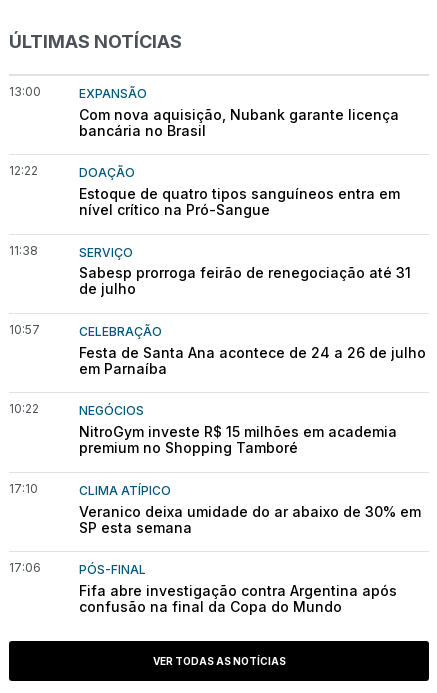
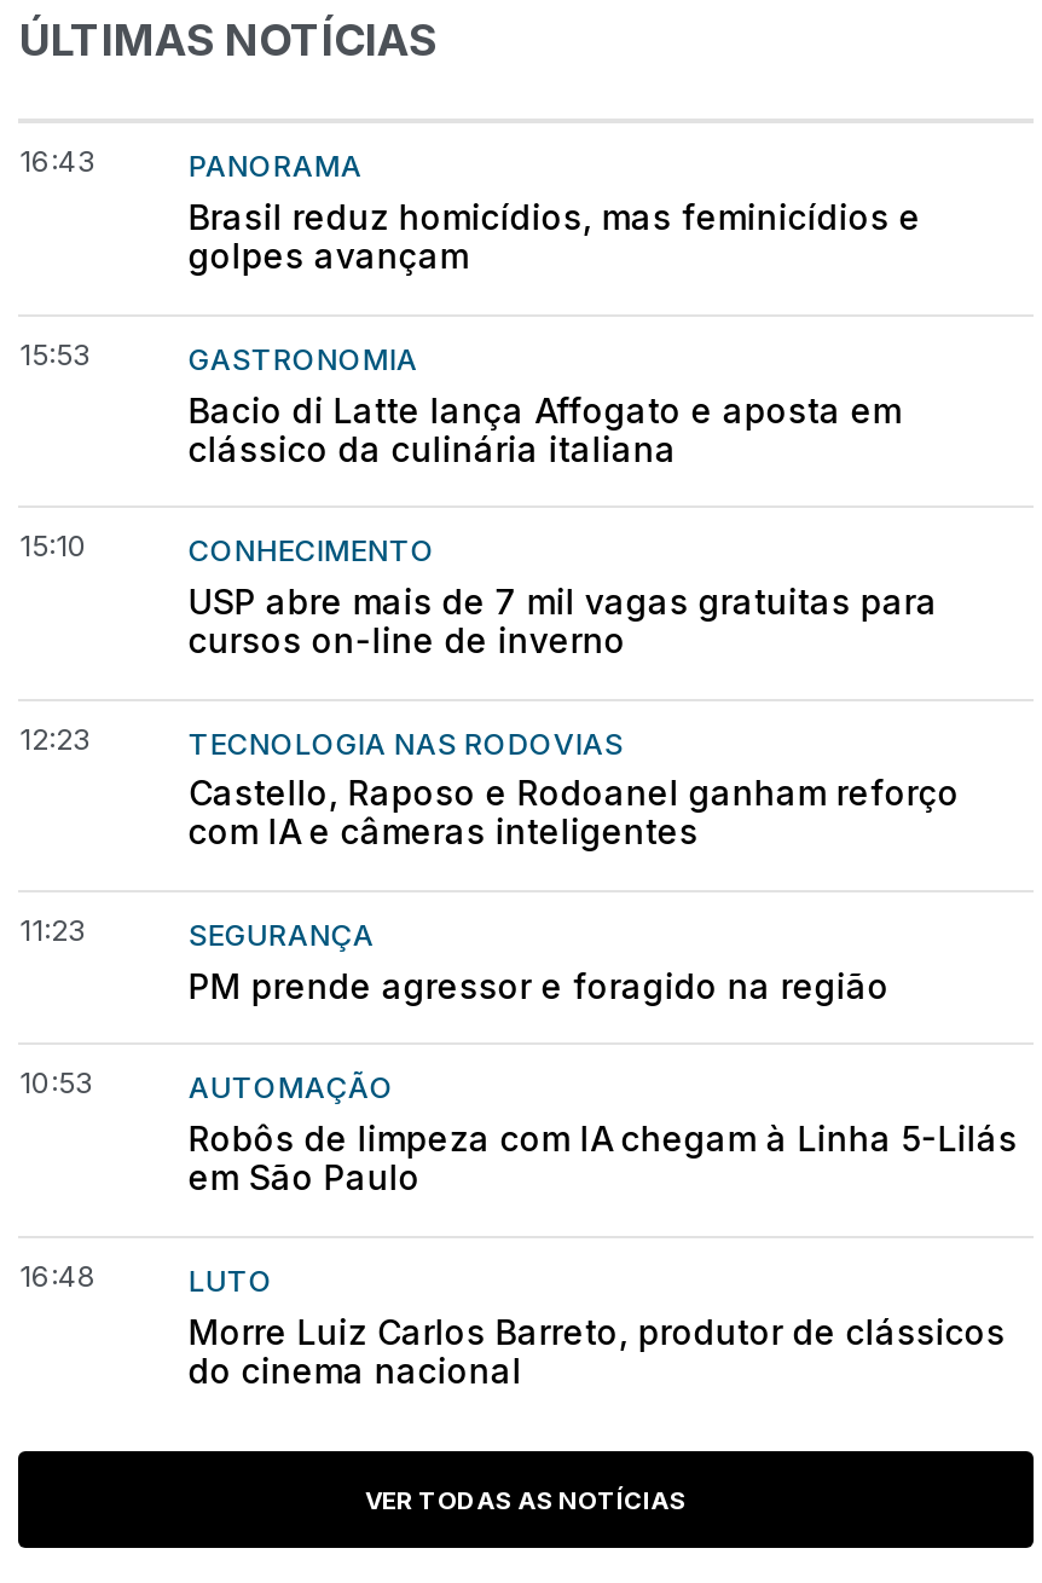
- 13:00
- EXPANSÃO
- Com nova aquisição, Nubank garante licença
- bancária no Brasil
+ 16:43
+ PANORAMA
+ Brasil reduz homicídios, mas feminicídios e
+ golpes avançam

- 12:22
- DOAÇÃO
- Estoque de quatro tipos sanguíneos entra em
- nível crítico na Pró-Sangue
+ 15:53
+ GASTRONOMIA
+ Bacio di Latte lança Affogato e aposta em
+ clássico da culinária italiana

- 11:38
- SERVIÇO
- Sabesp prorroga feirão de renegociação até 31
- de julho
+ 15:10
+ CONHECIMENTO
+ USP abre mais de 7 mil vagas gratuitas para
+ cursos on-line de inverno

- 10:57
- CELEBRAÇÃO
- Festa de Santa Ana acontece de 24 a 26 de julho
- em Parnaíba
+ 12:23
+ TECNOLOGIA NAS RODOVIAS
+ Castello, Raposo e Rodoanel ganham reforço
+ com IA e câmeras inteligentes

- 10:22
- NEGÓCIOS
- NitroGym investe R$ 15 milhões em academia
- premium no Shopping Tamboré
+ 11:23
+ SEGURANÇA
+ PM prende agressor e foragido na região

- 17:10
- CLIMA ATÍPICO
- Veranico deixa umidade do ar abaixo de 30% em
- SP esta semana
+ 10:53
+ AUTOMAÇÃO
+ Robôs de limpeza com IA chegam à Linha 5-Lilás
+ em São Paulo

- 17:06
- PÓS-FINAL
- Fifa abre investigação contra Argentina após
- confusão na final da Copa do Mundo
+ 16:48
+ LUTO
+ Morre Luiz Carlos Barreto, produtor de clássicos
+ do cinema nacional
